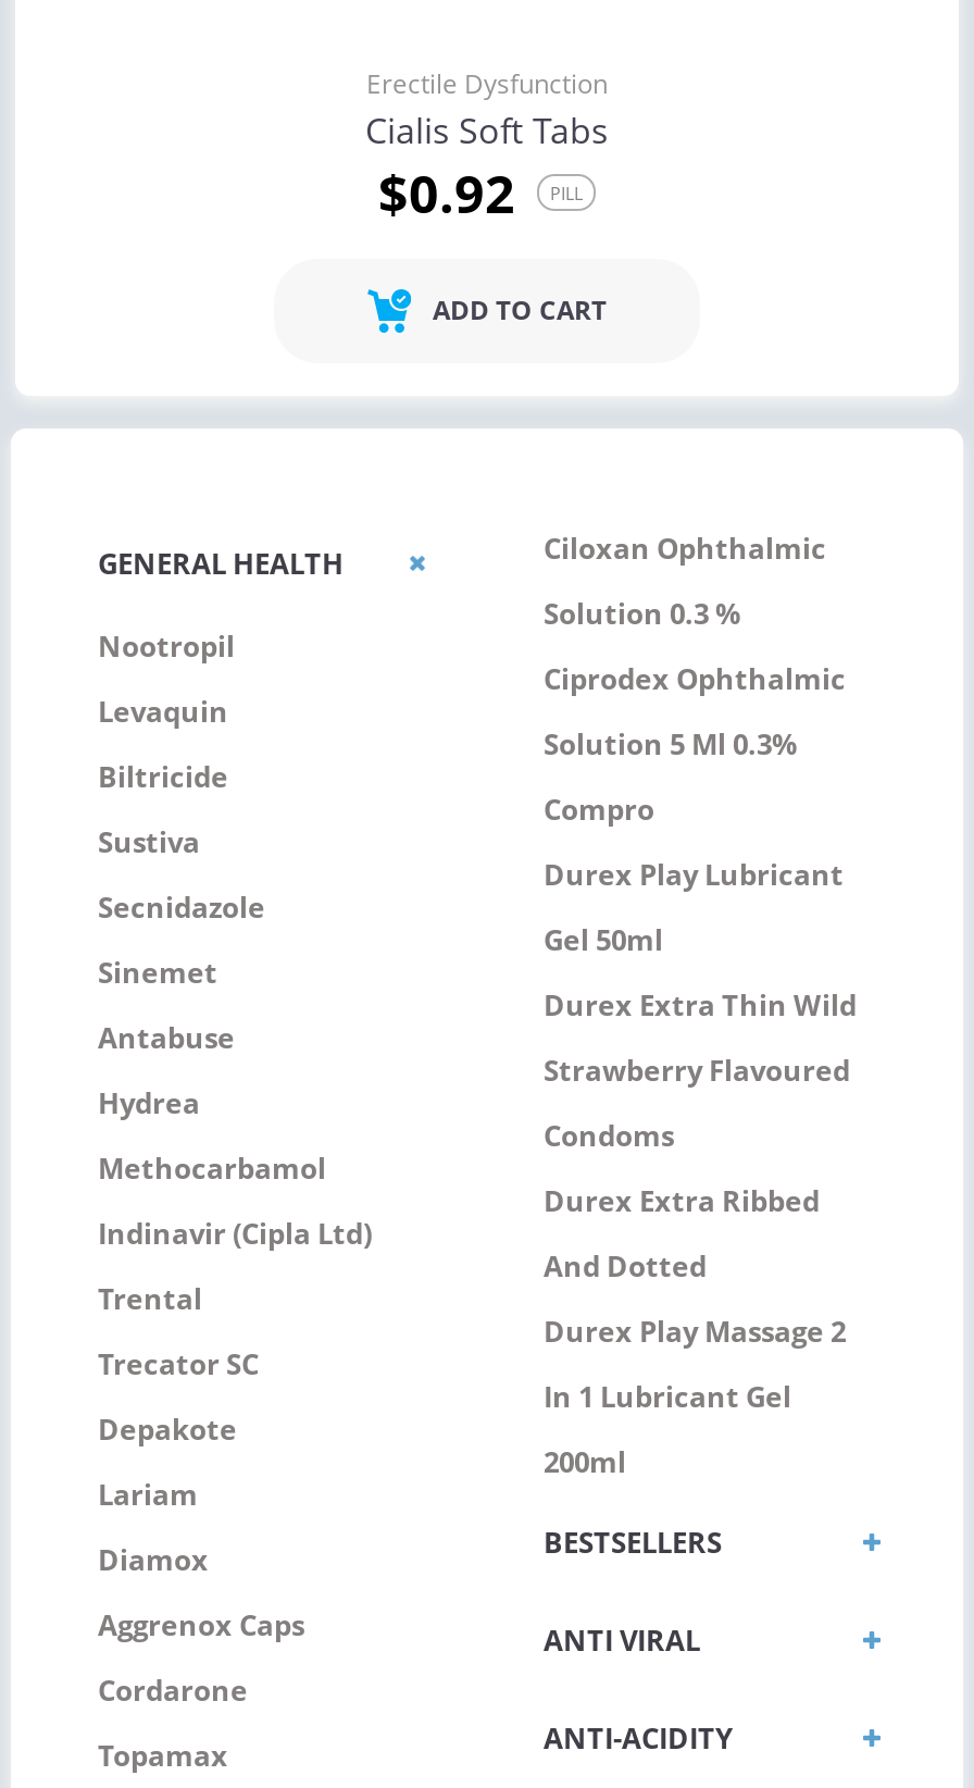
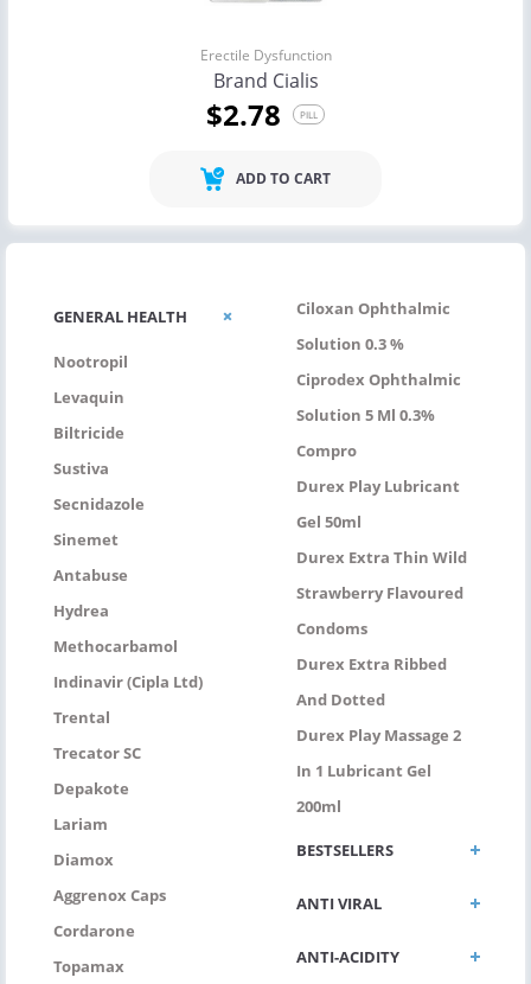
- Cialis Soft Tabs
- $0.92
+ Brand Cialis
+ $2.78
